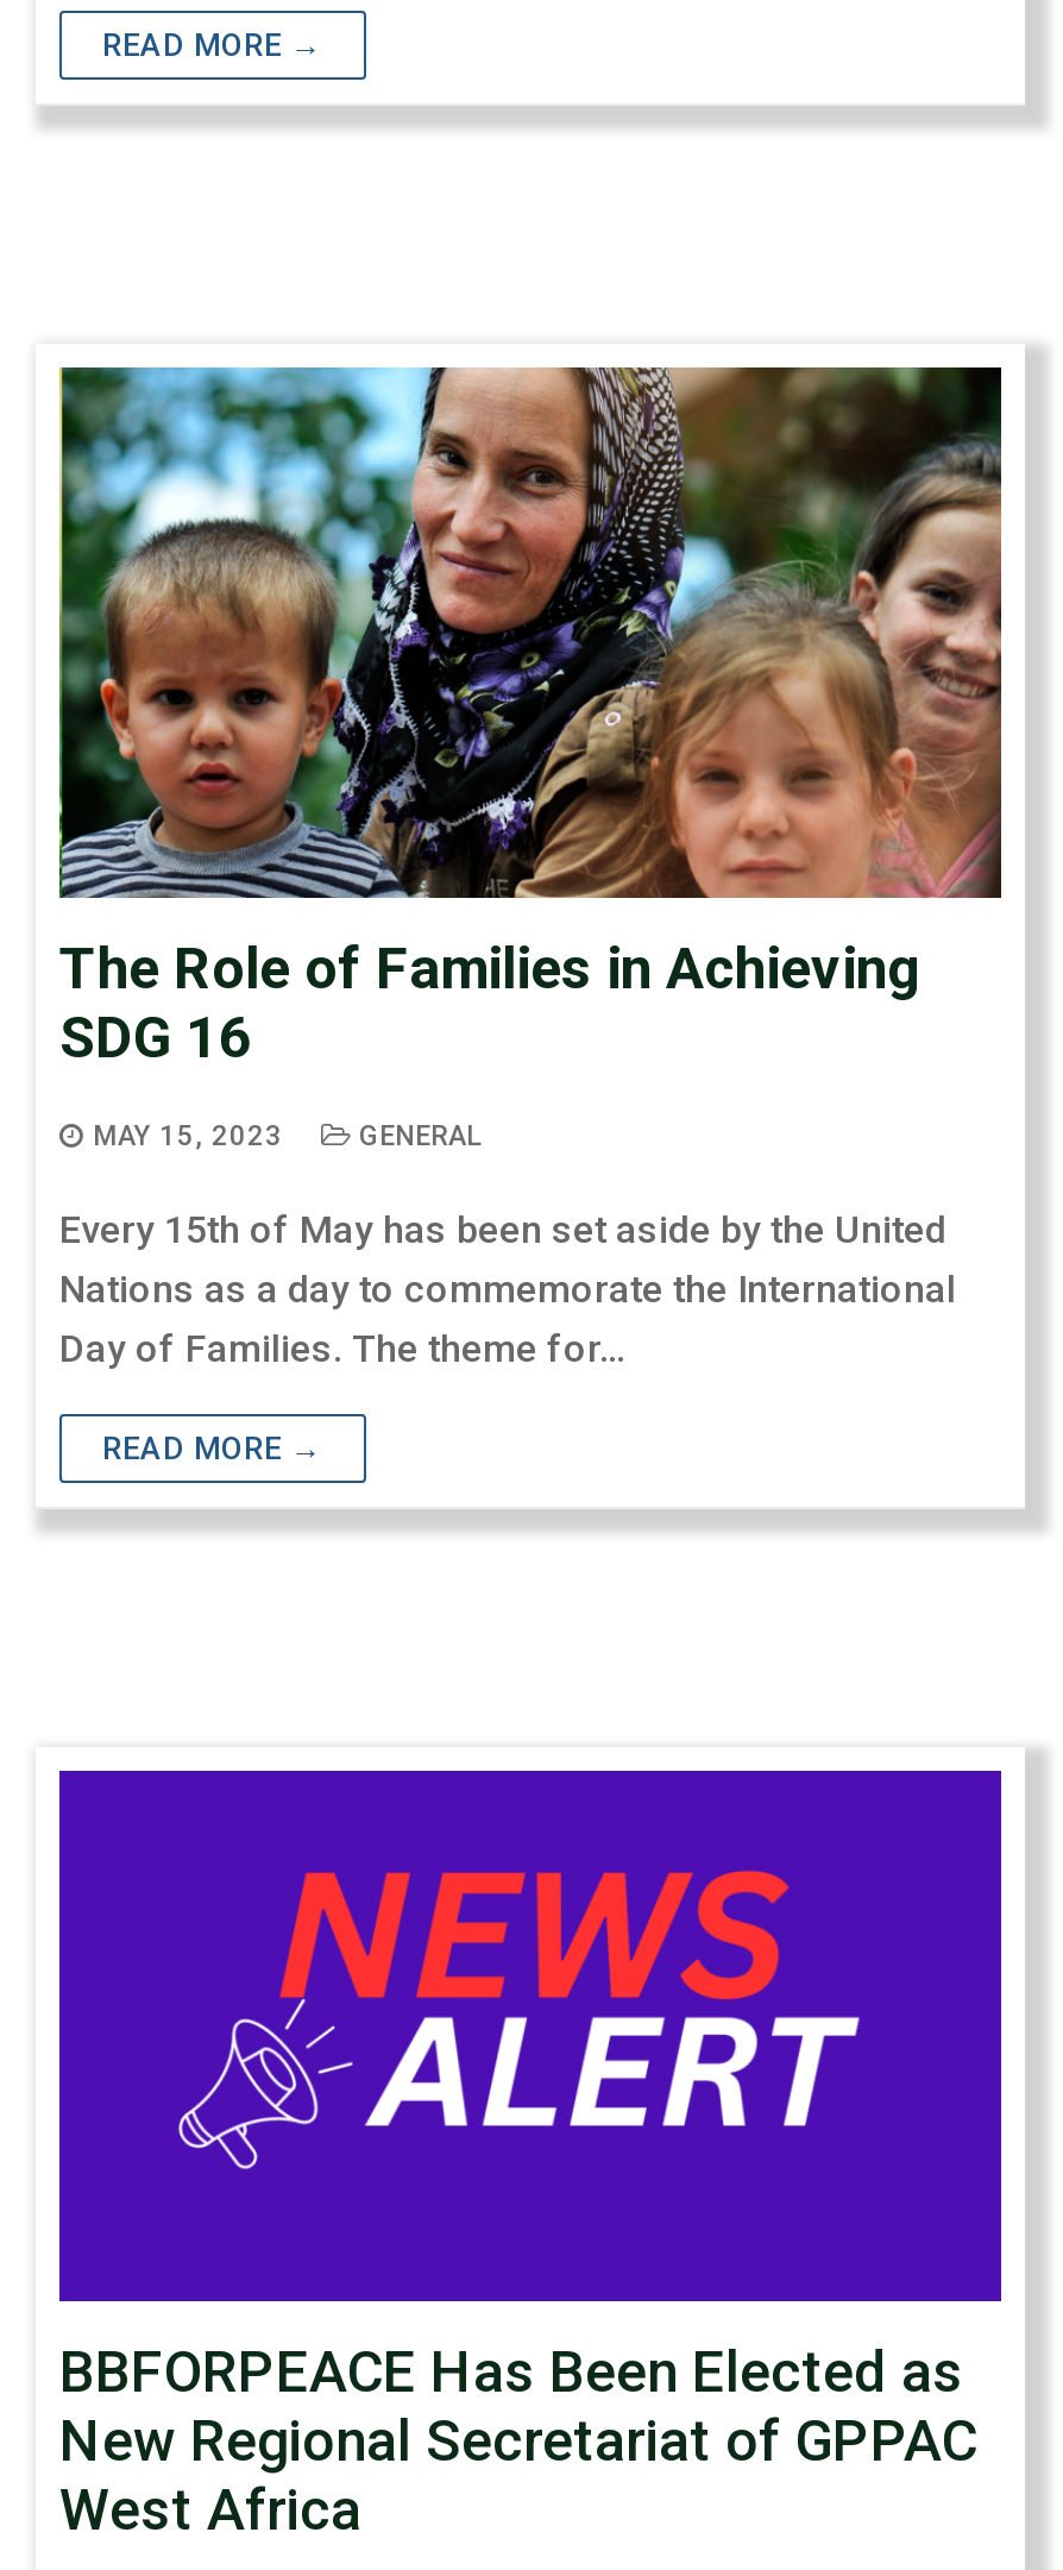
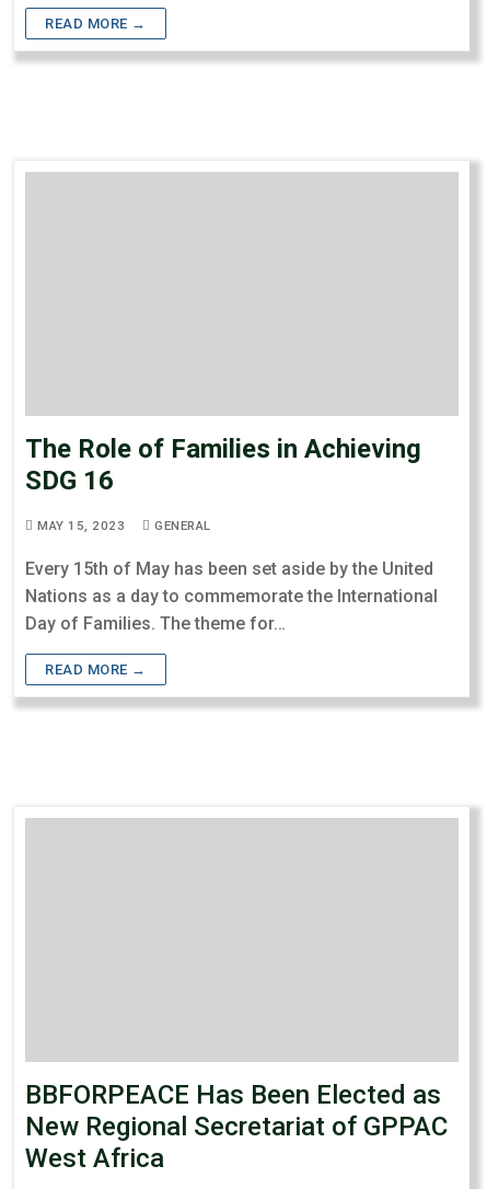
- [image]

- [image]
